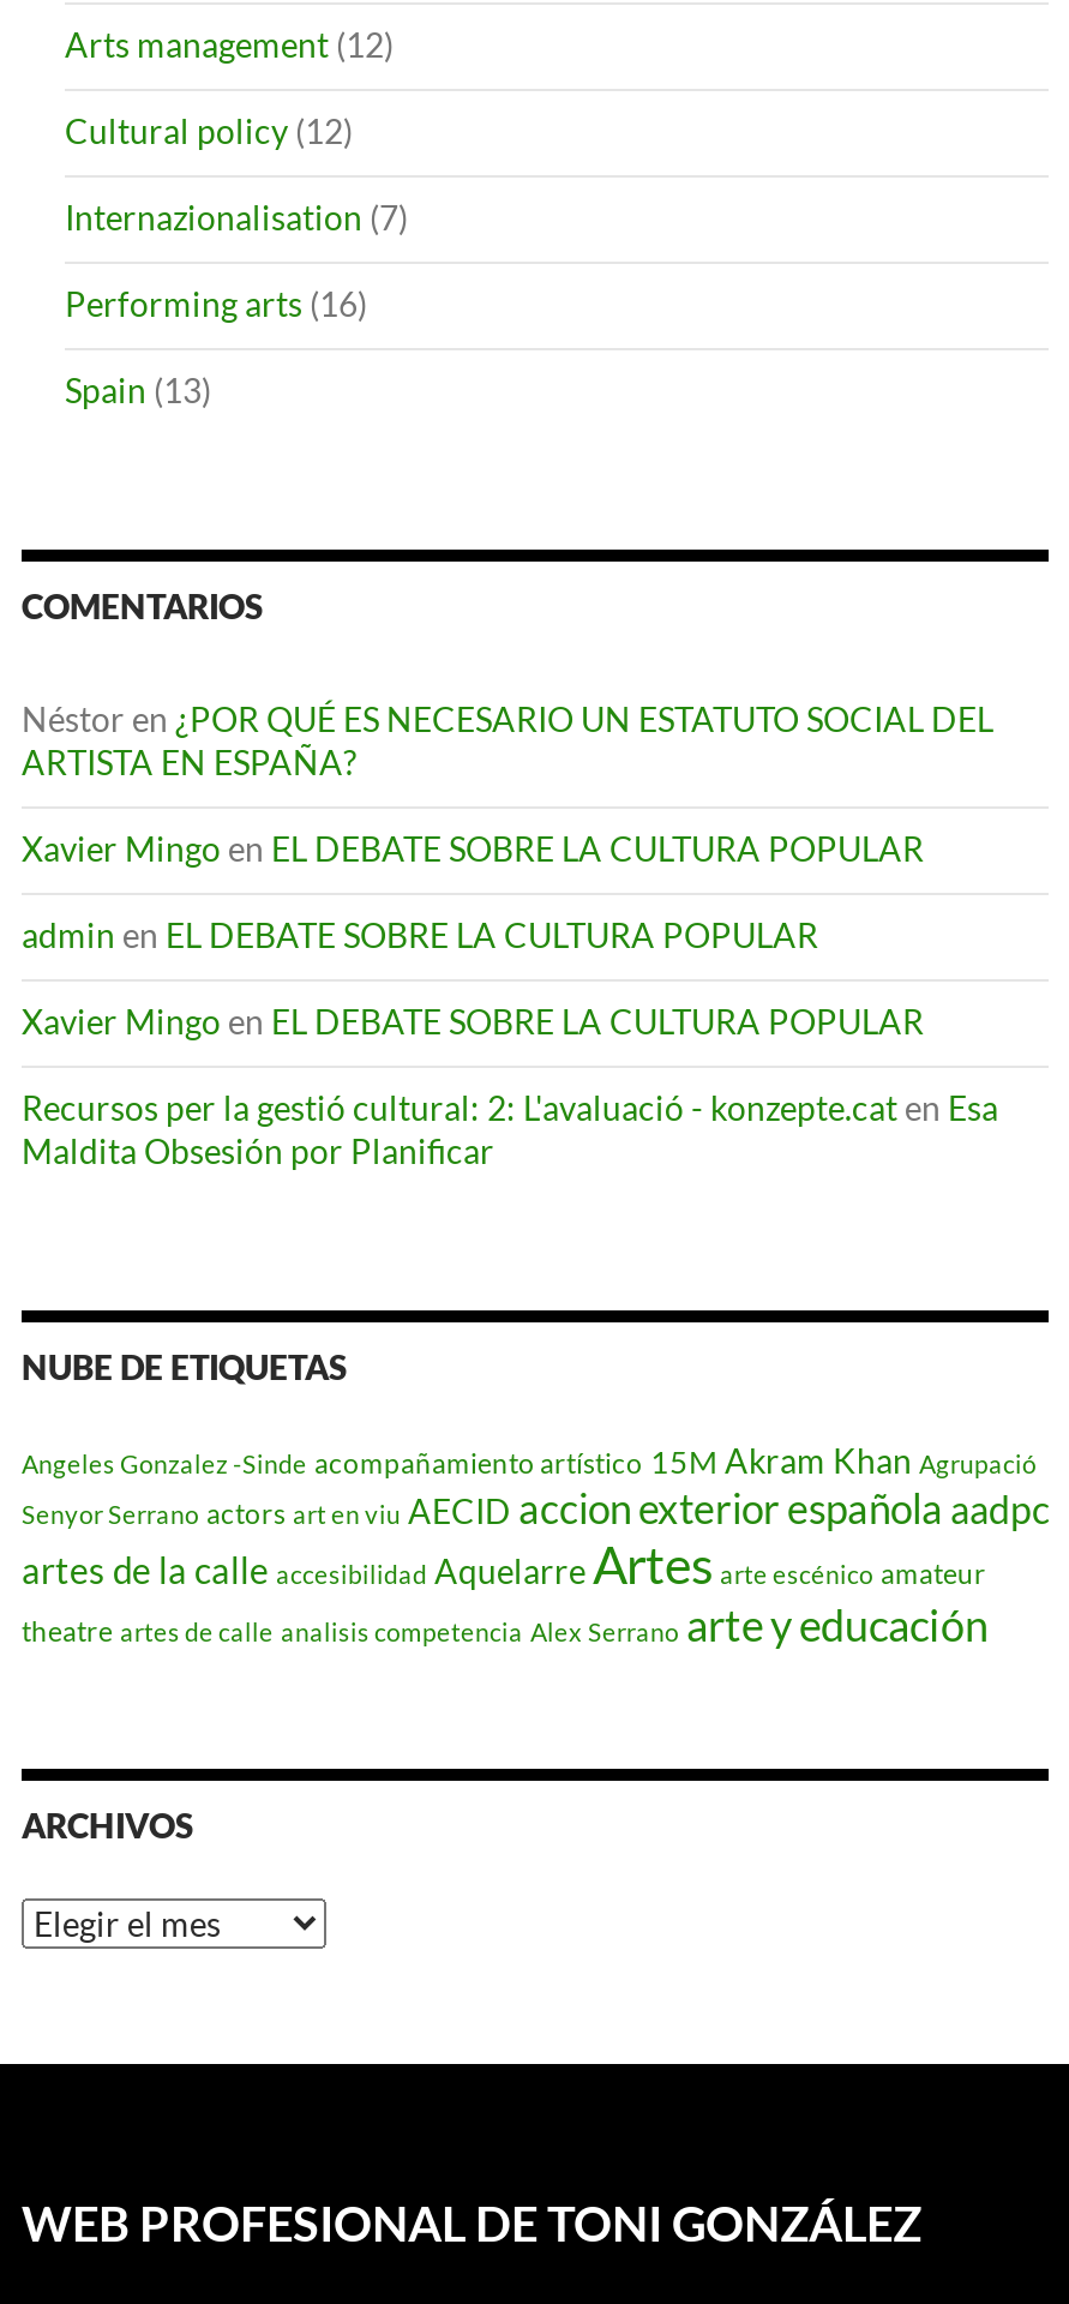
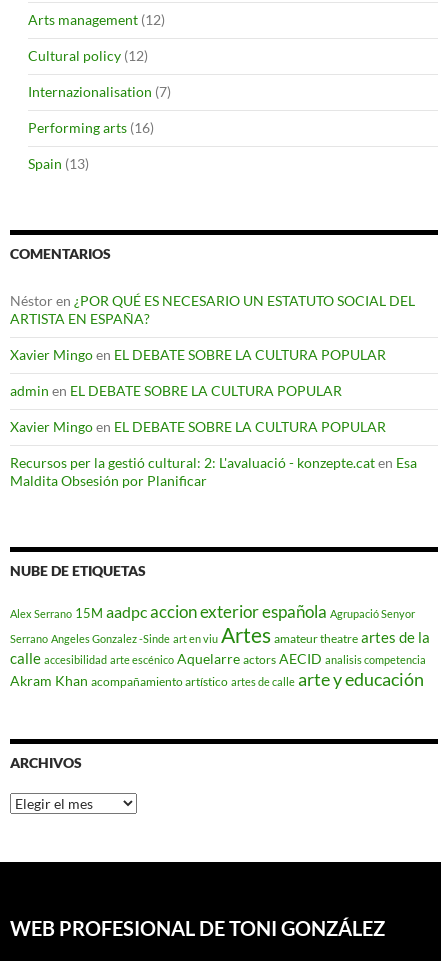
- Angeles Gonzalez -Sinde acompañamiento artístico 15M Akram Khan Agrupació
- Senyor Serrano actors art en viu AECID accion exterior española aadpc
- artes de la calle accesibilidad Aquelarre Artes arte escénico amateur
- theatre artes de calle analisis competencia Alex Serrano arte y educación
+ Alex Serrano 15M aadpc accion exterior española Agrupació Senyor
+ Serrano Angeles Gonzalez -Sinde art en viu Artes amateur theatre artes de la
+ calle accesibilidad arte escénico Aquelarre actors AECID analisis competencia
+ Akram Khan acompañamiento artístico artes de calle arte y educación
